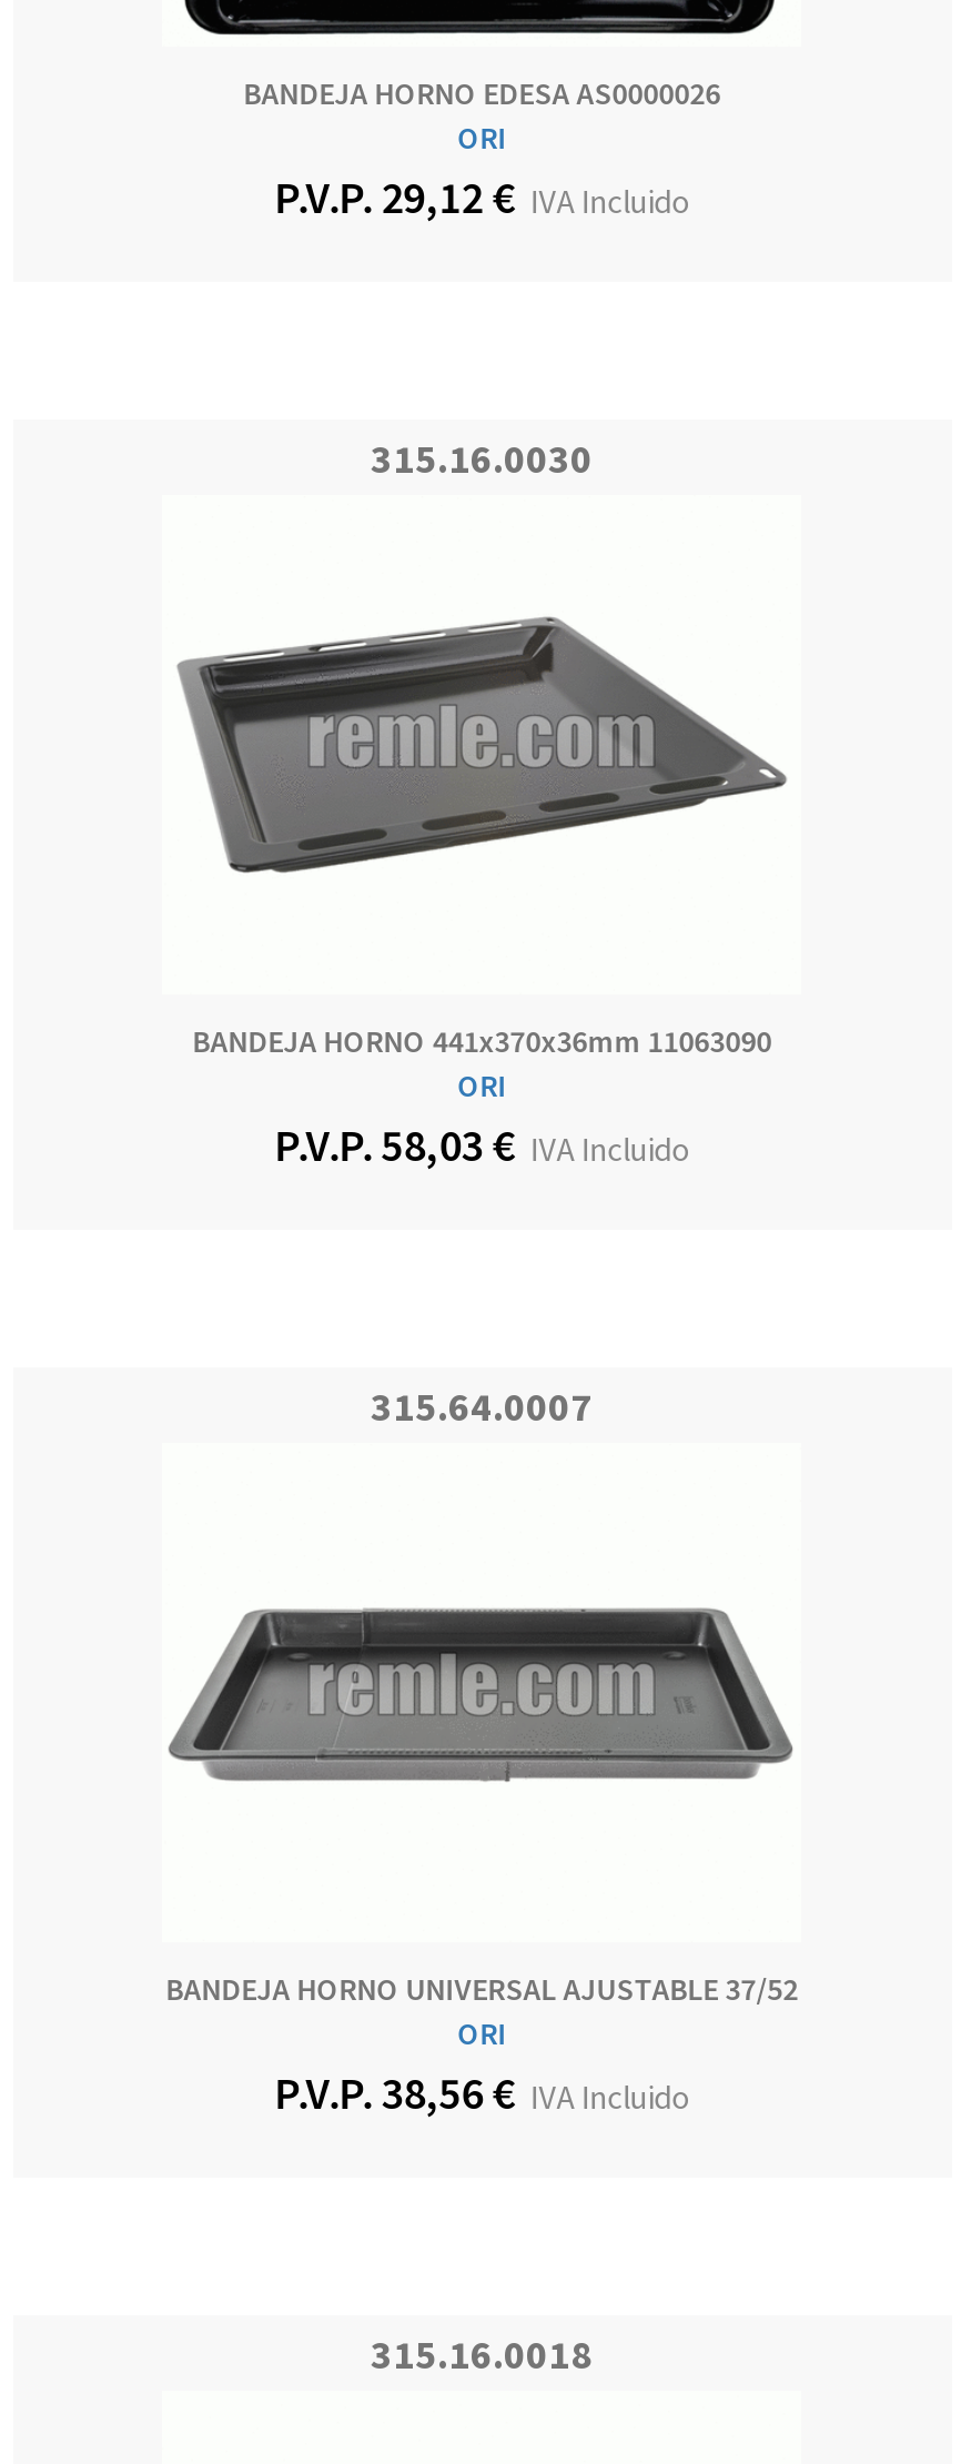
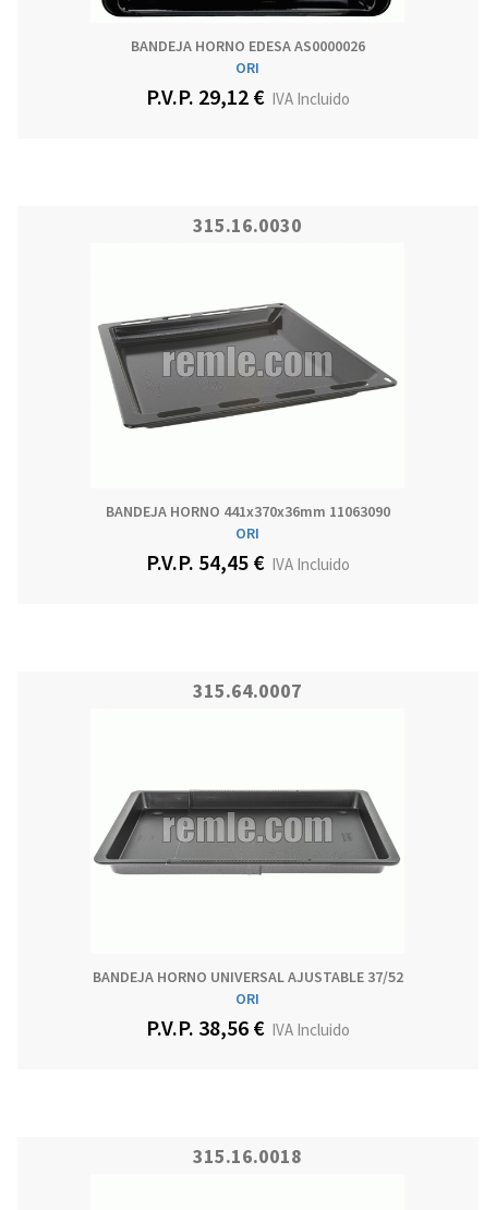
- P.V.P. 58,03 €IVA Incluido
+ P.V.P. 54,45 €IVA Incluido
